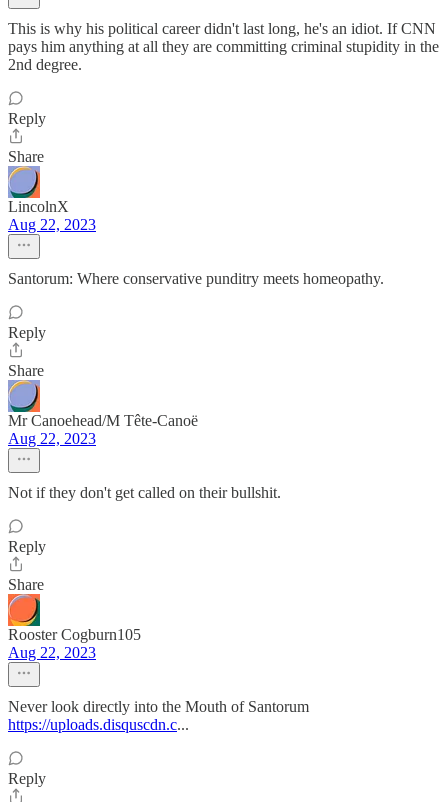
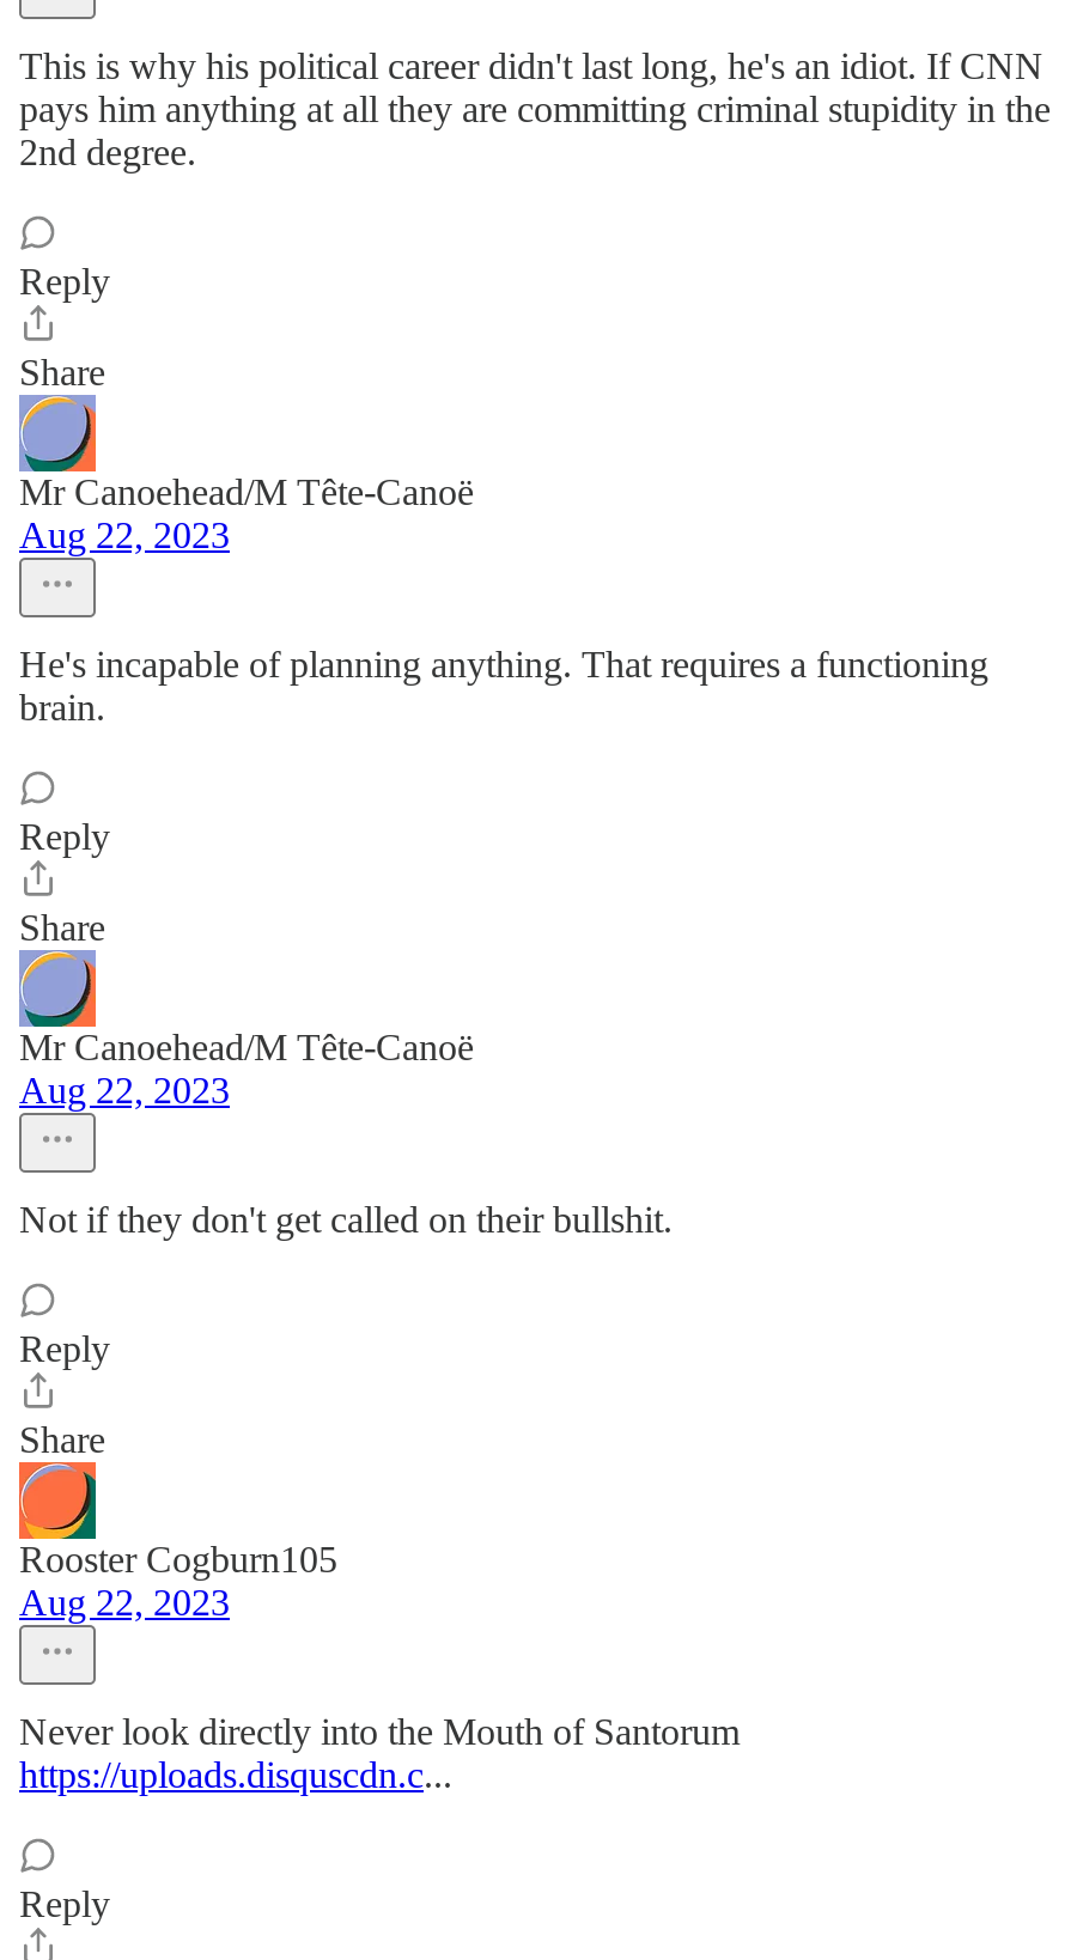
- LincolnX
+ Mr Canoehead/M Tête-Canoë

- Santorum: Where conservative punditry meets homeopathy.
+ He's incapable of planning anything. That requires a functioning
+ brain.
